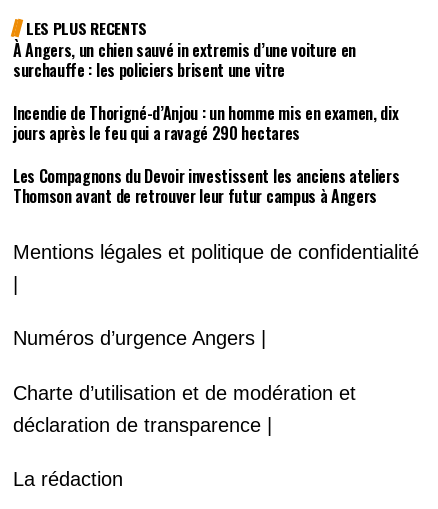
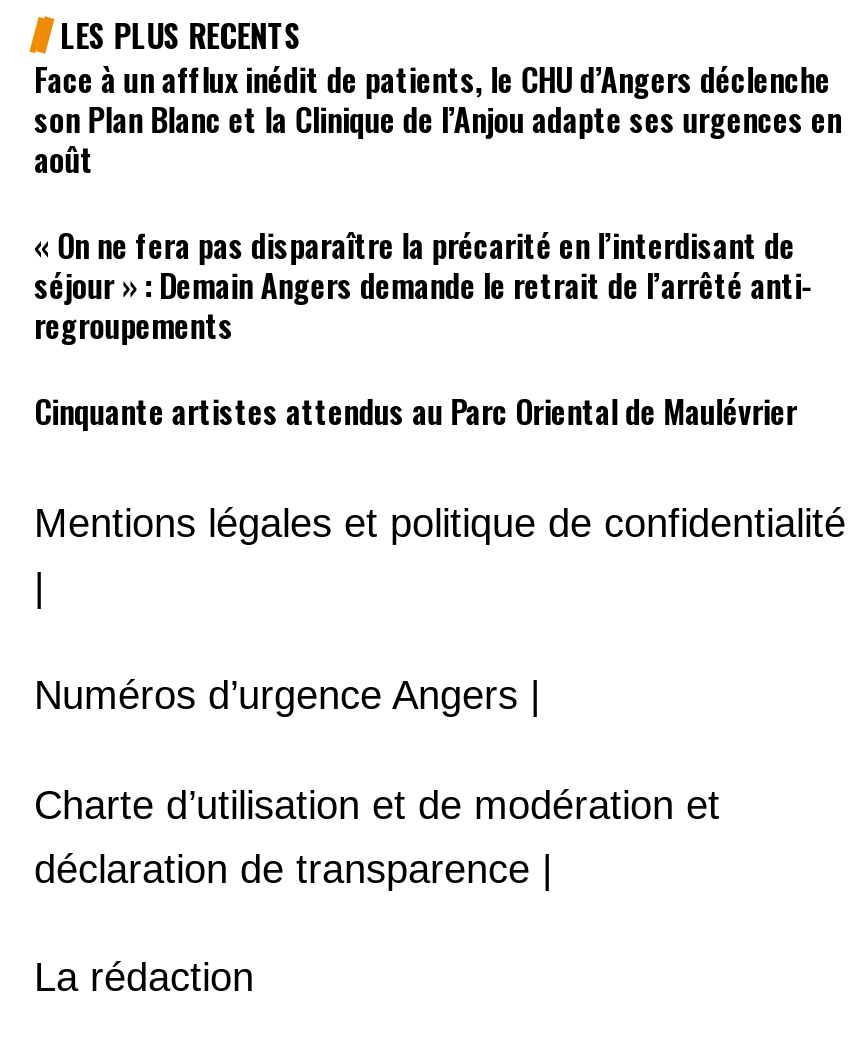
- À Angers, un chien sauvé in extremis d’une voiture en
- surchauffe : les policiers brisent une vitre
+ Face à un afflux inédit de patients, le CHU d’Angers déclenche
+ son Plan Blanc et la Clinique de l’Anjou adapte ses urgences en
+ août

- Incendie de Thorigné-d’Anjou : un homme mis en examen, dix
- jours après le feu qui a ravagé 290 hectares
+ « On ne fera pas disparaître la précarité en l’interdisant de
+ séjour » : Demain Angers demande le retrait de l’arrêté anti-
+ regroupements

- Les Compagnons du Devoir investissent les anciens ateliers
- Thomson avant de retrouver leur futur campus à Angers
+ Cinquante artistes attendus au Parc Oriental de Maulévrier
